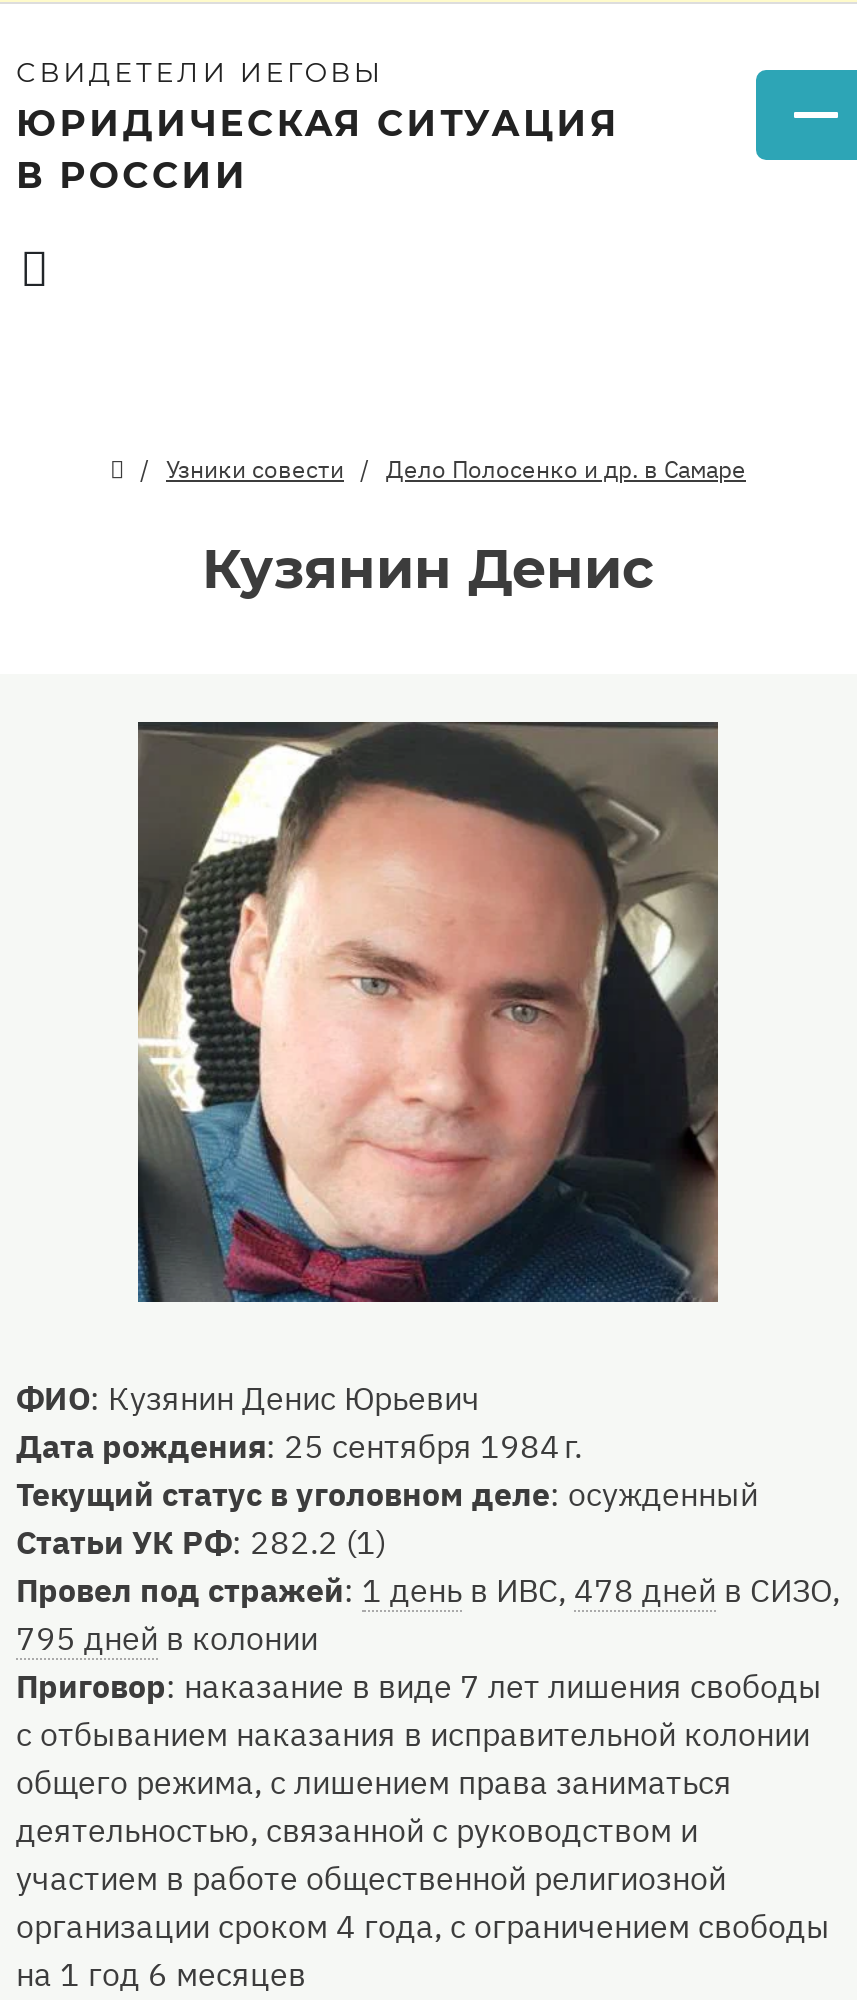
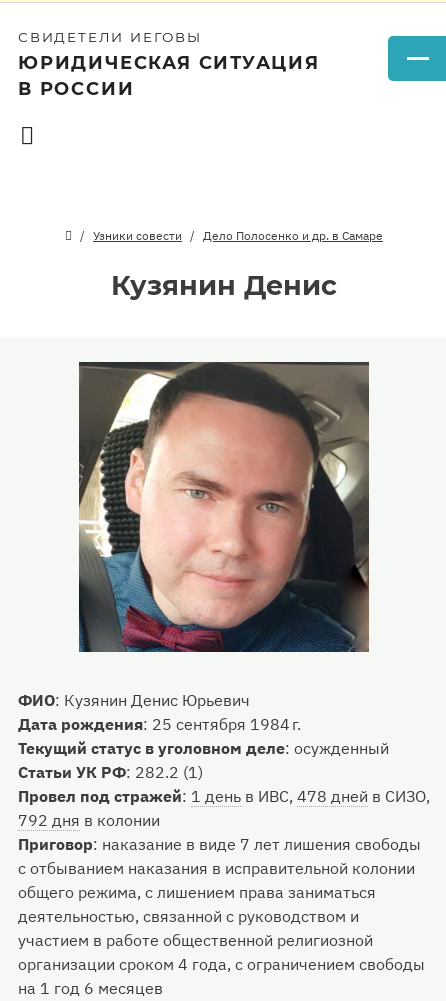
- 795 дней в колонии
+ 792 дня в колонии
